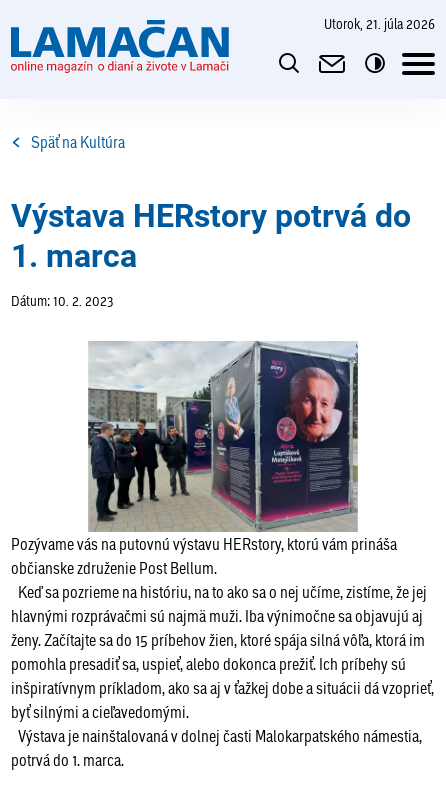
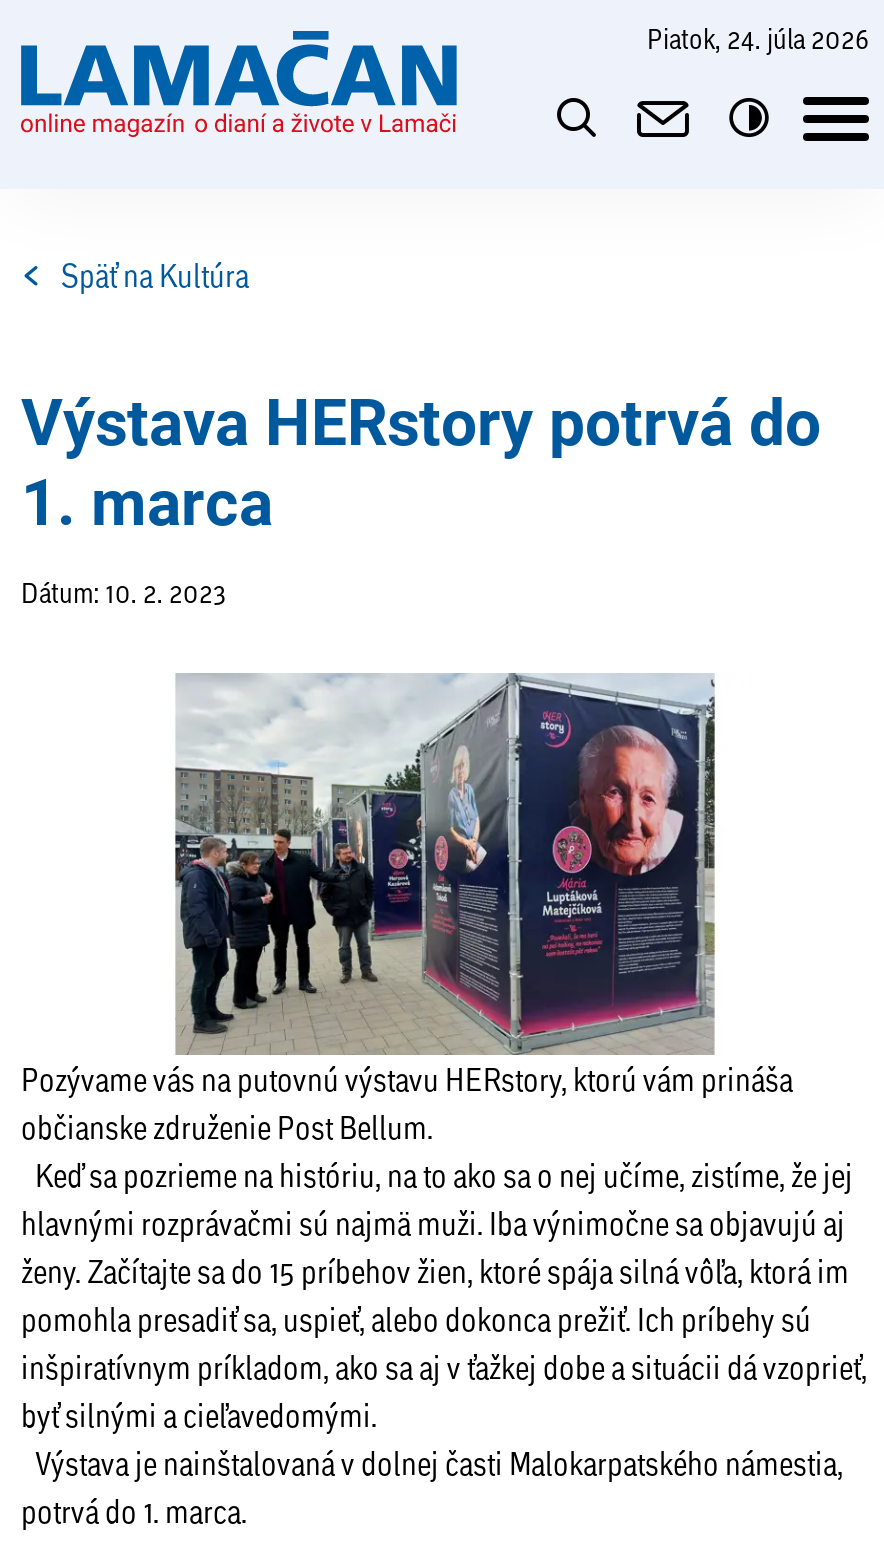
- utorok, 21. júla 2026
+ piatok, 24. júla 2026
